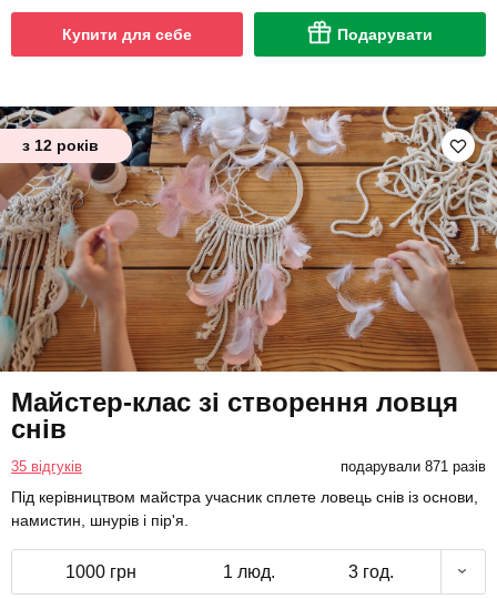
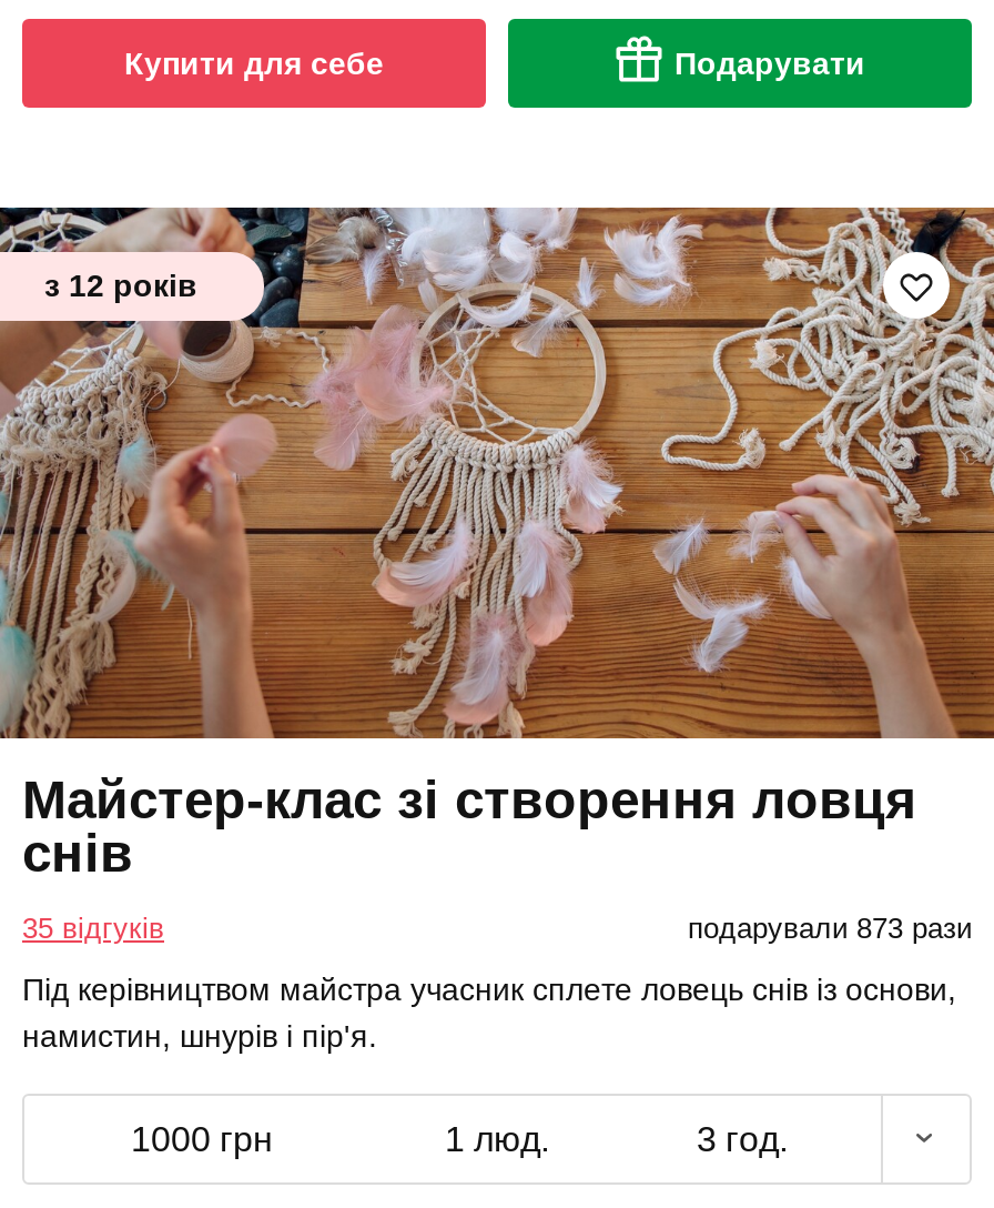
- подарували 871 разів
+ подарували 873 рази
